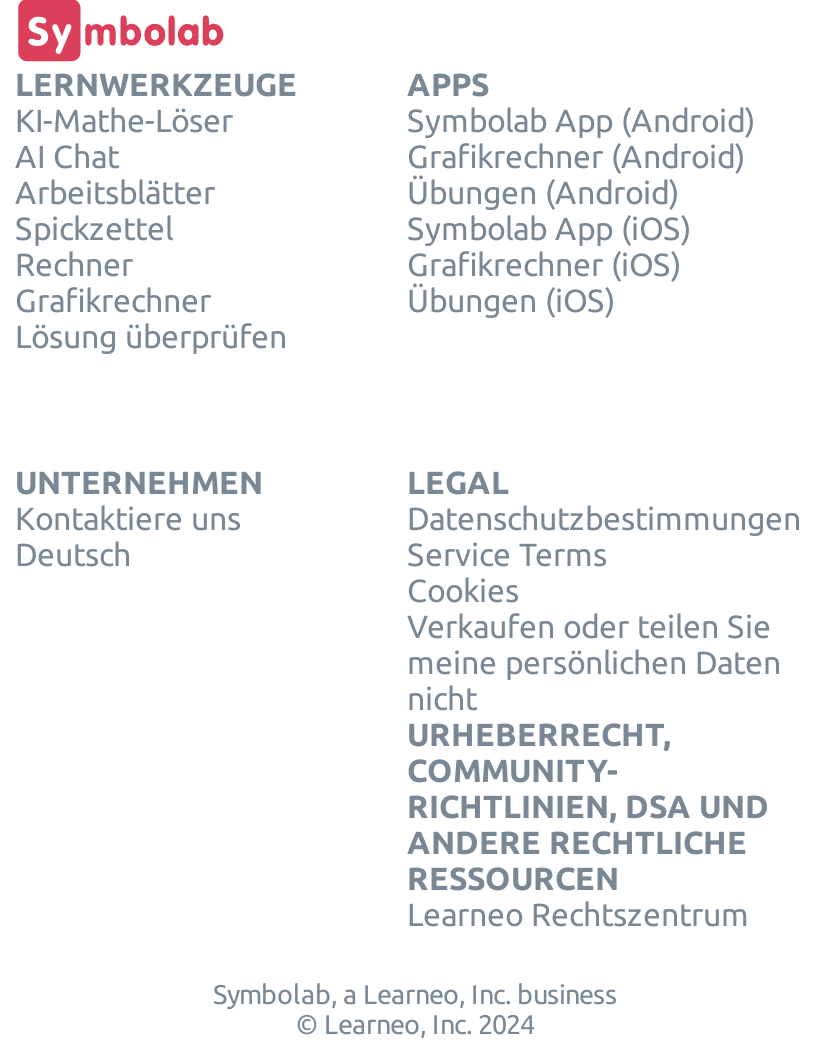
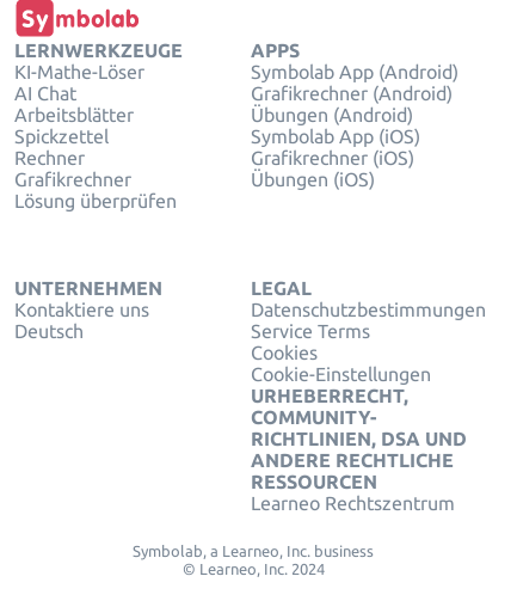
- Verkaufen oder teilen Sie
- meine persönlichen Daten
- nicht
+ Cookie-Einstellungen
